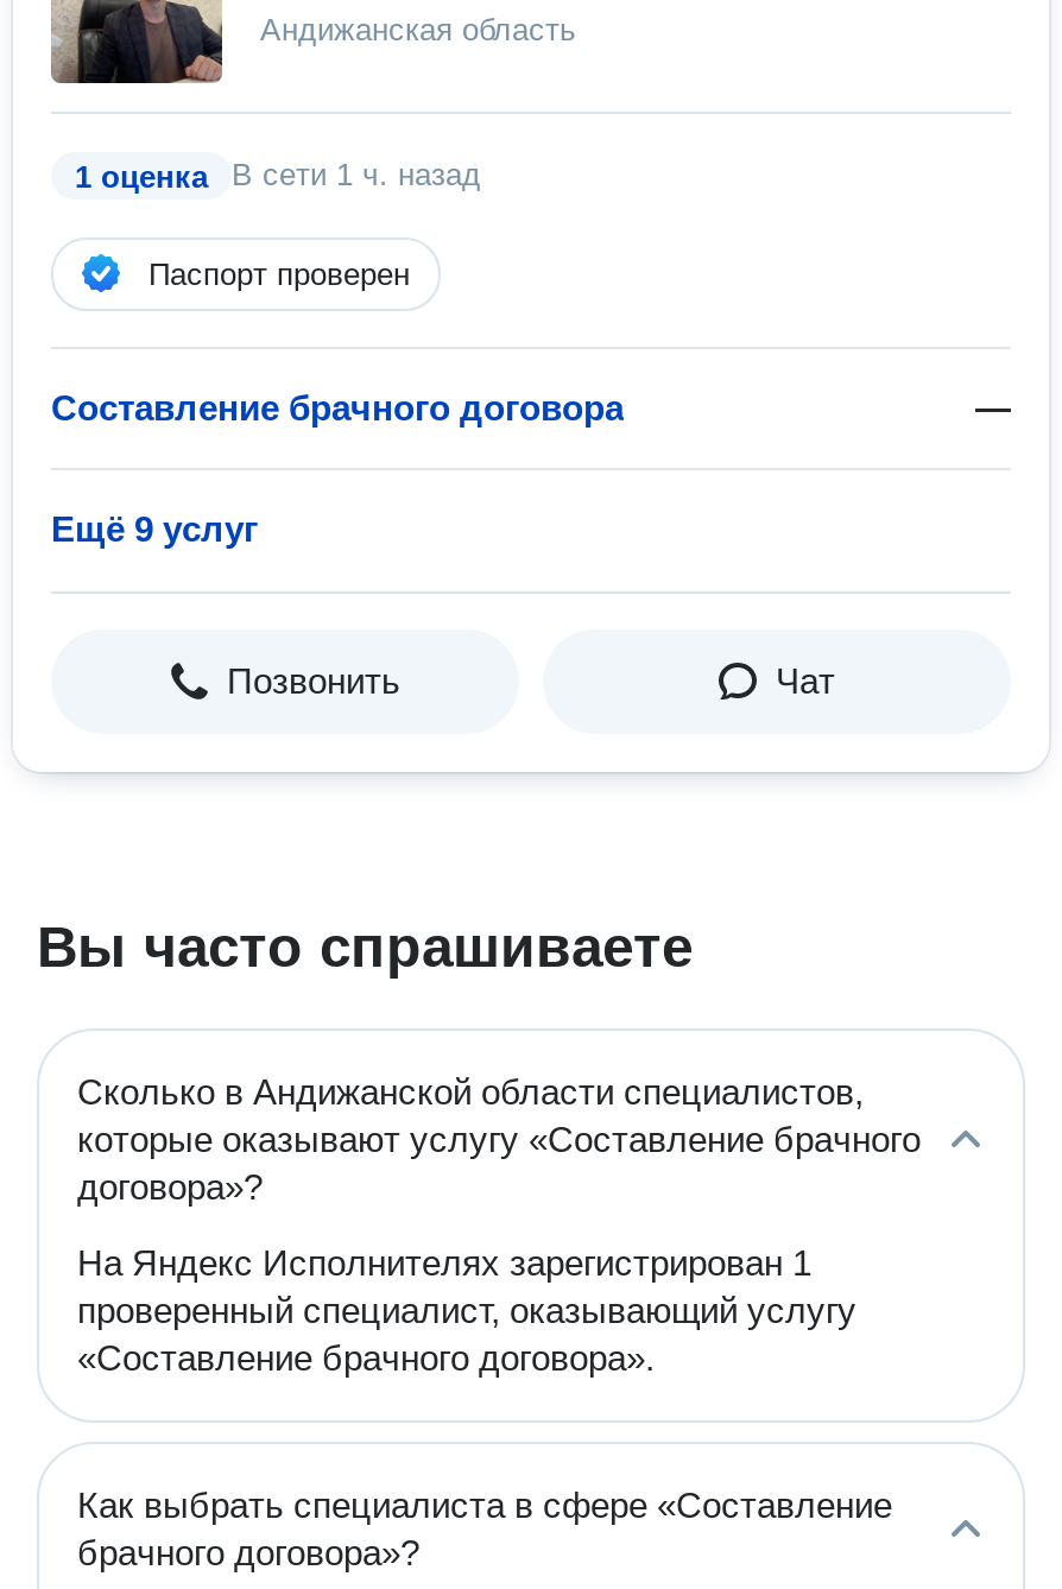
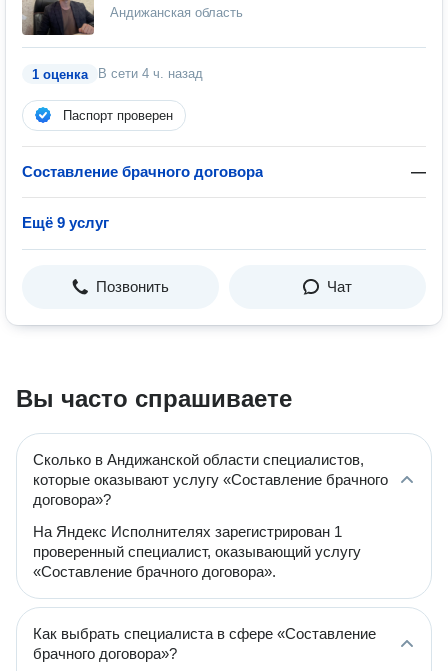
- 1 оценка В сети 1 ч. назад
+ 1 оценка В сети 4 ч. назад
